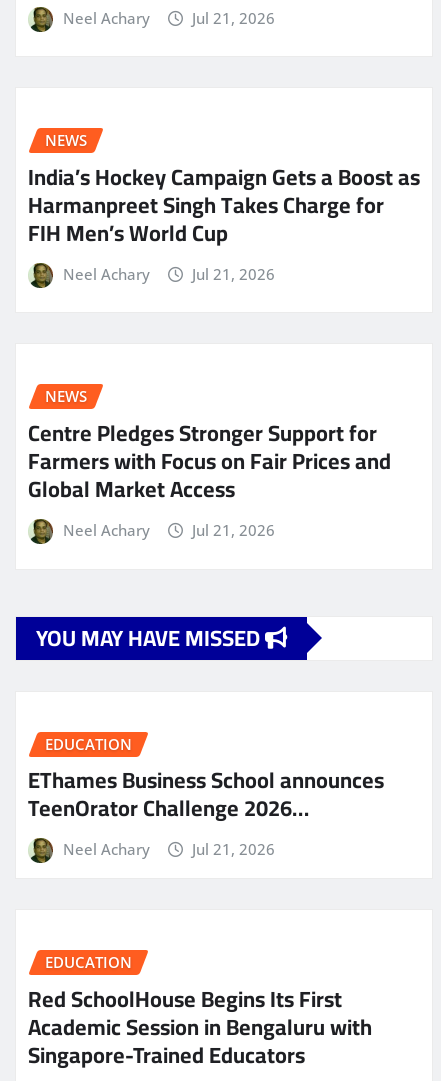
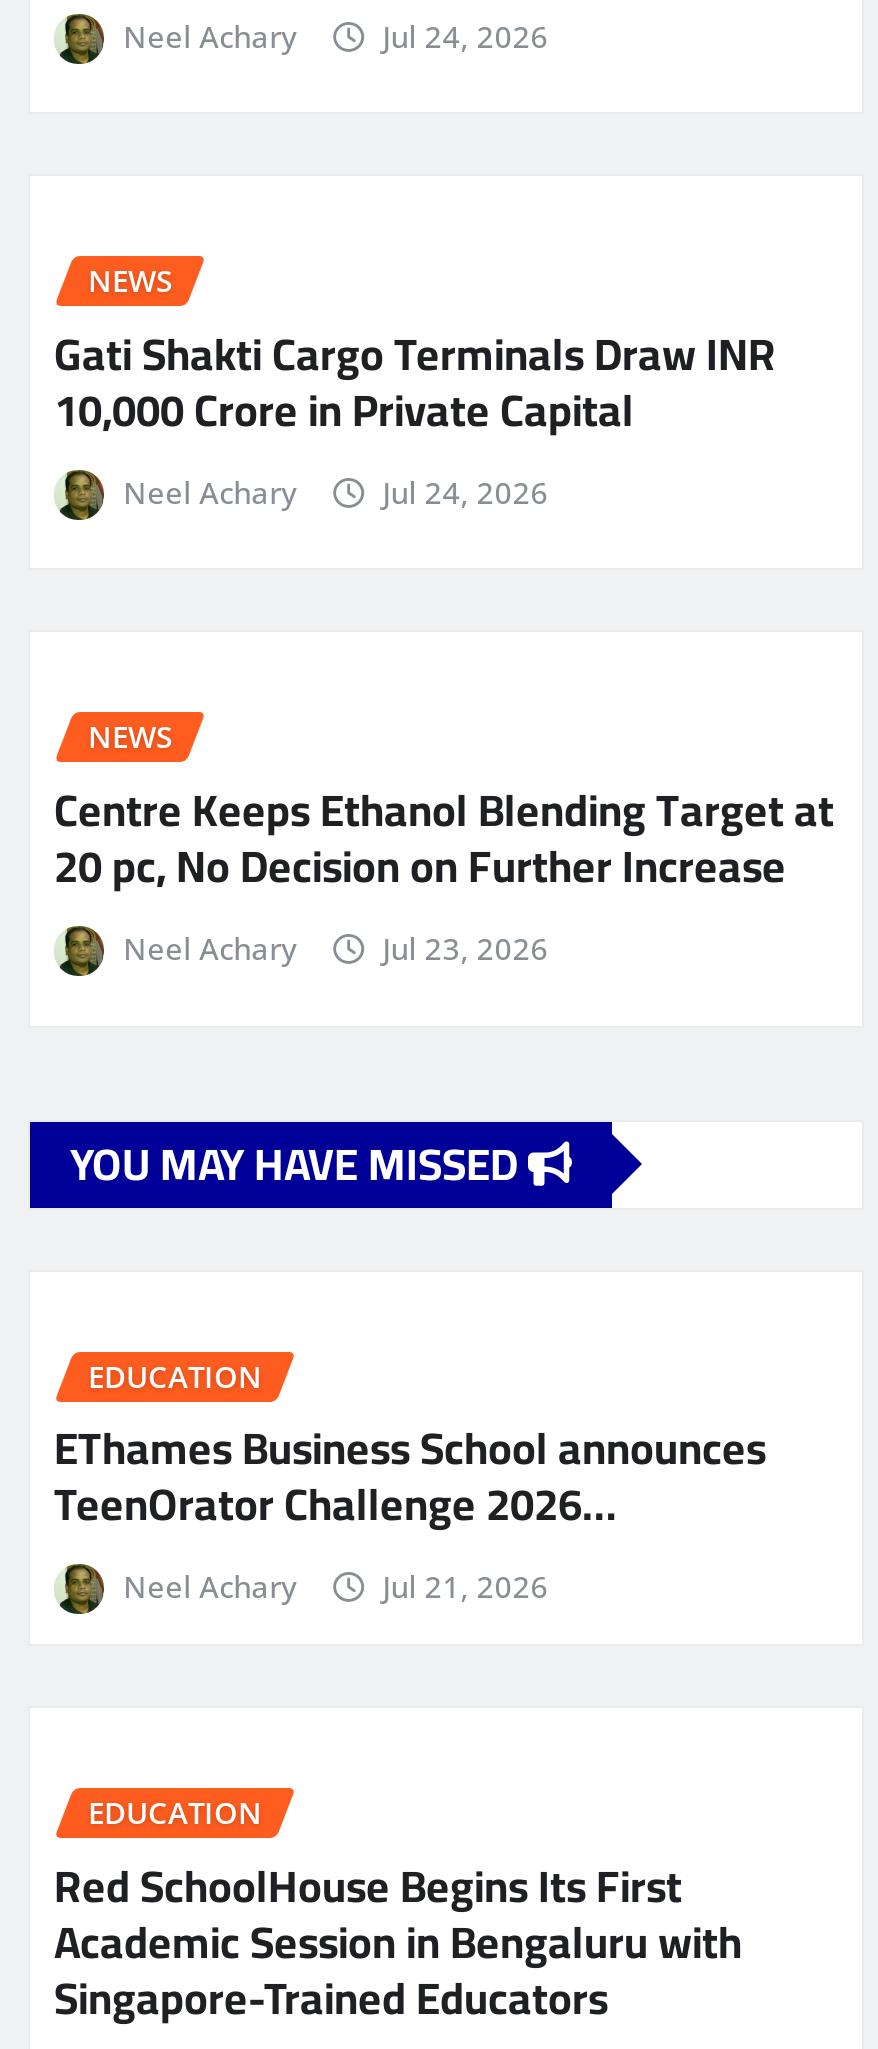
- Jul 21, 2026
+ Jul 24, 2026

- India’s Hockey Campaign Gets a Boost as
- Harmanpreet Singh Takes Charge for
- FIH Men’s World Cup
+ Gati Shakti Cargo Terminals Draw INR
+ 10,000 Crore in Private Capital

- Jul 21, 2026
+ Jul 24, 2026

- Centre Pledges Stronger Support for
- Farmers with Focus on Fair Prices and
- Global Market Access
+ Centre Keeps Ethanol Blending Target at
+ 20 pc, No Decision on Further Increase

- Jul 21, 2026
+ Jul 23, 2026
